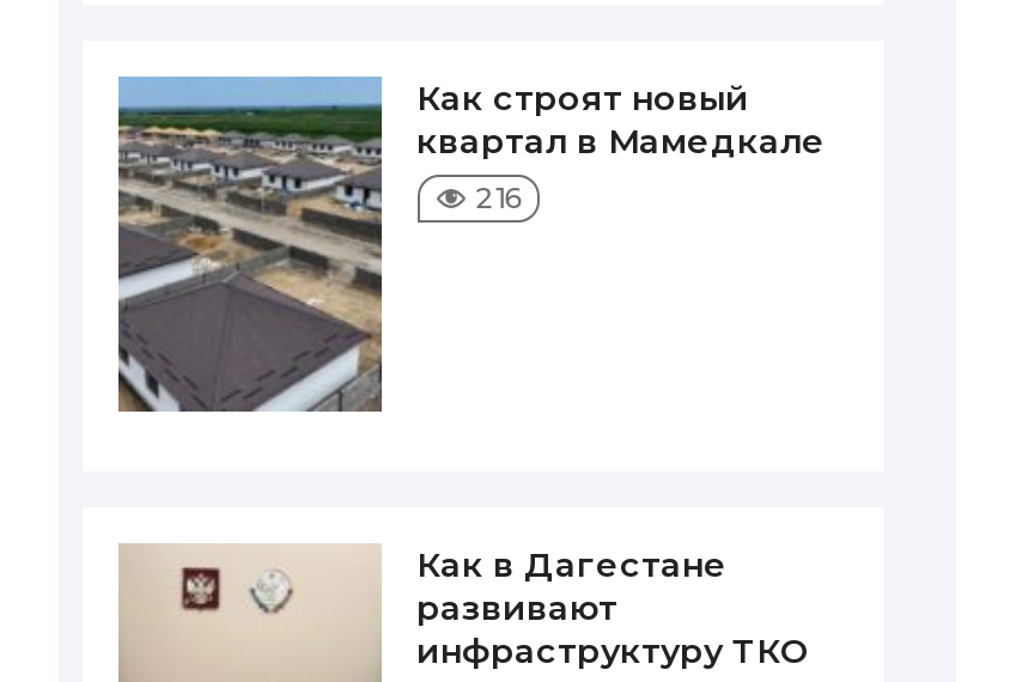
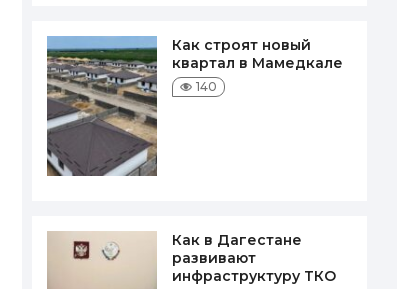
- 216
+ 140
